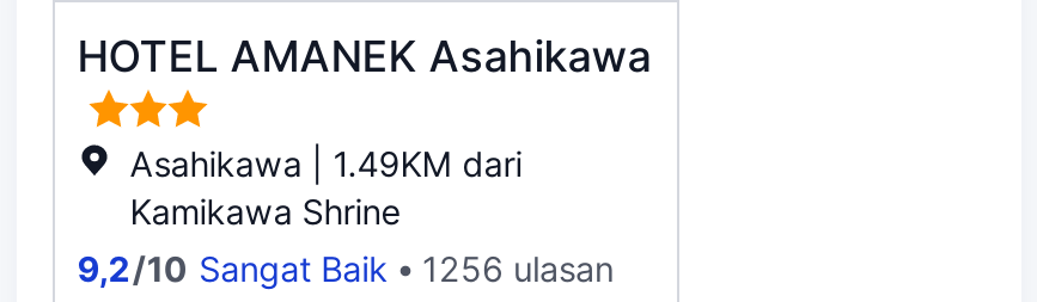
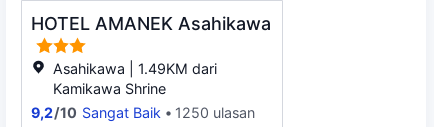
- 9,2 /10 Sangat Baik 1256 ulasan
+ 9,2 /10 Sangat Baik 1250 ulasan
